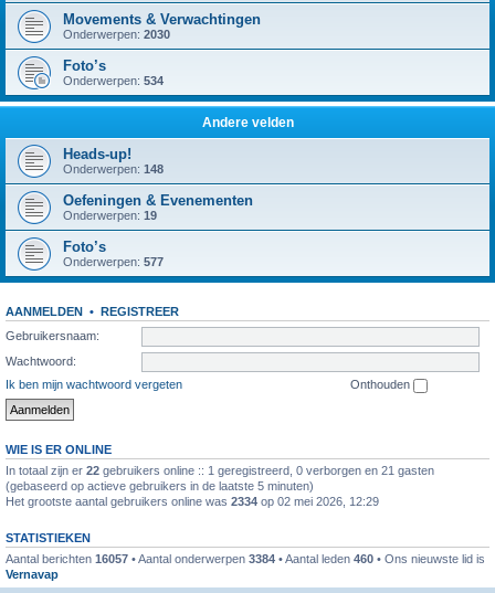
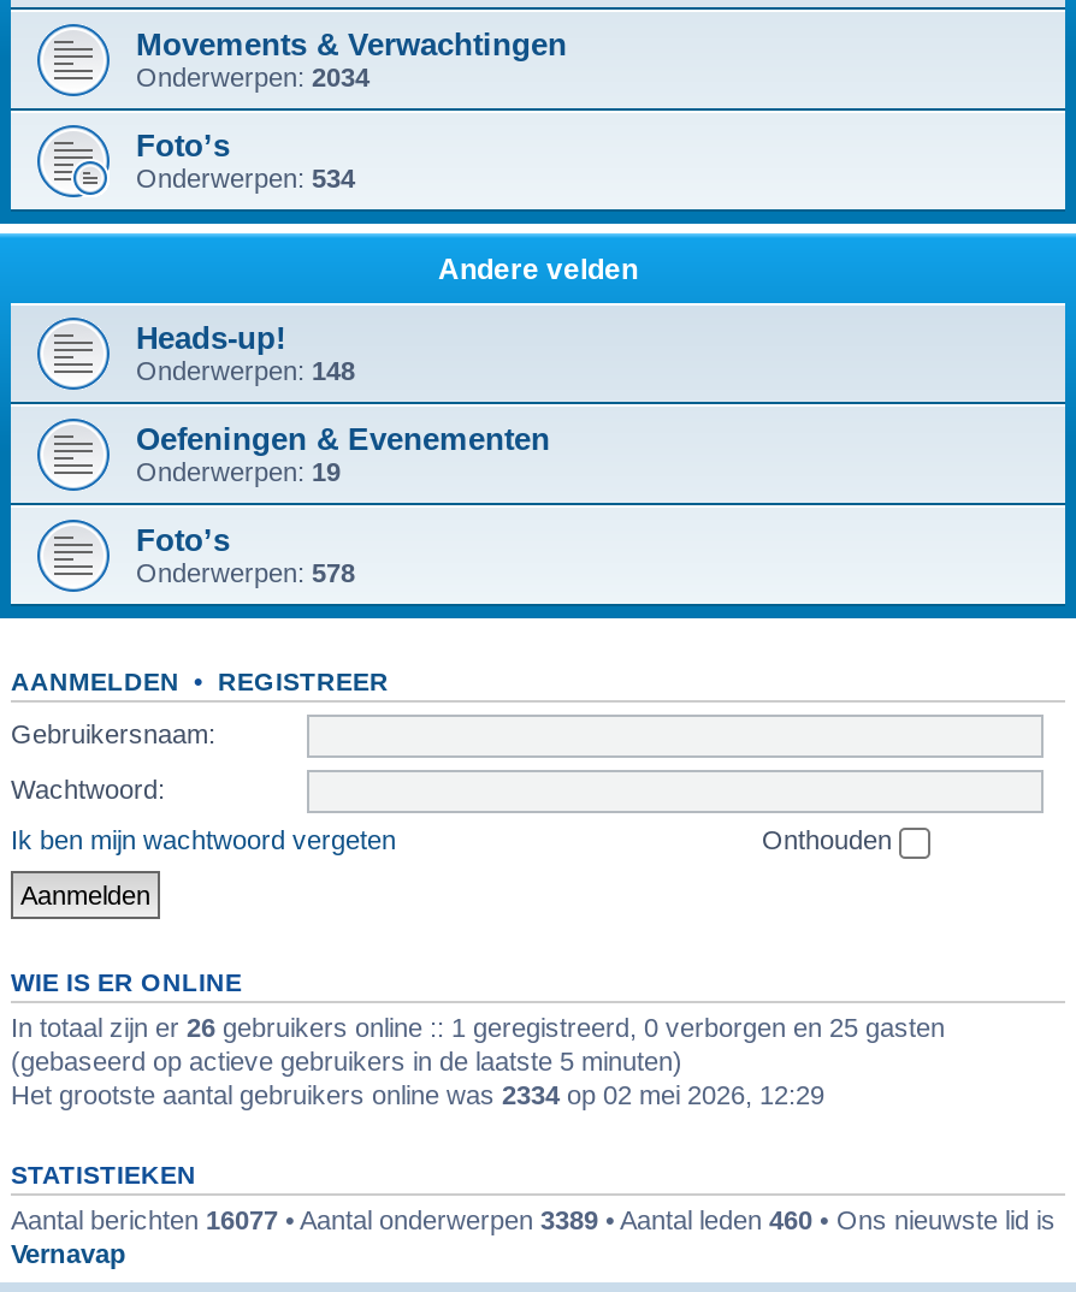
- Onderwerpen: 2030
+ Onderwerpen: 2034

- Onderwerpen: 577
+ Onderwerpen: 578

- In totaal zijn er 22 gebruikers online :: 1 geregistreerd, 0 verborgen en 21 gasten
+ In totaal zijn er 26 gebruikers online :: 1 geregistreerd, 0 verborgen en 25 gasten

- Aantal berichten 16057 • Aantal onderwerpen 3384 • Aantal leden 460 • Ons nieuwste lid is
+ Aantal berichten 16077 • Aantal onderwerpen 3389 • Aantal leden 460 • Ons nieuwste lid is
